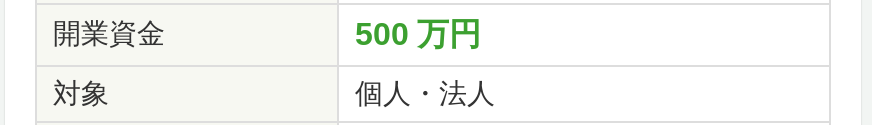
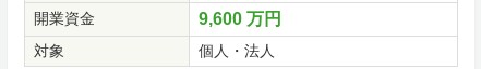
- 500 万円
+ 9,600 万円
